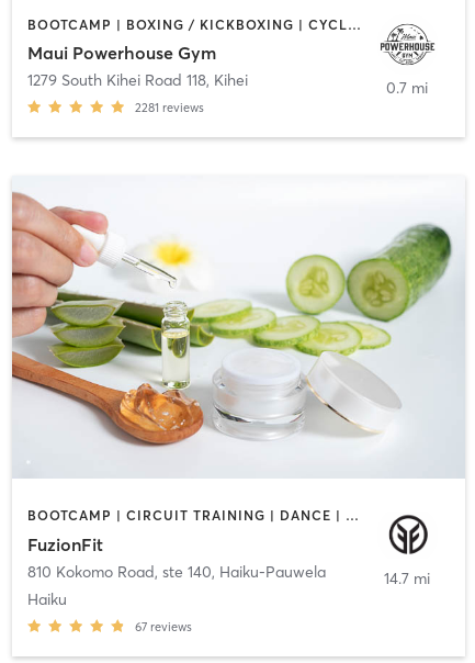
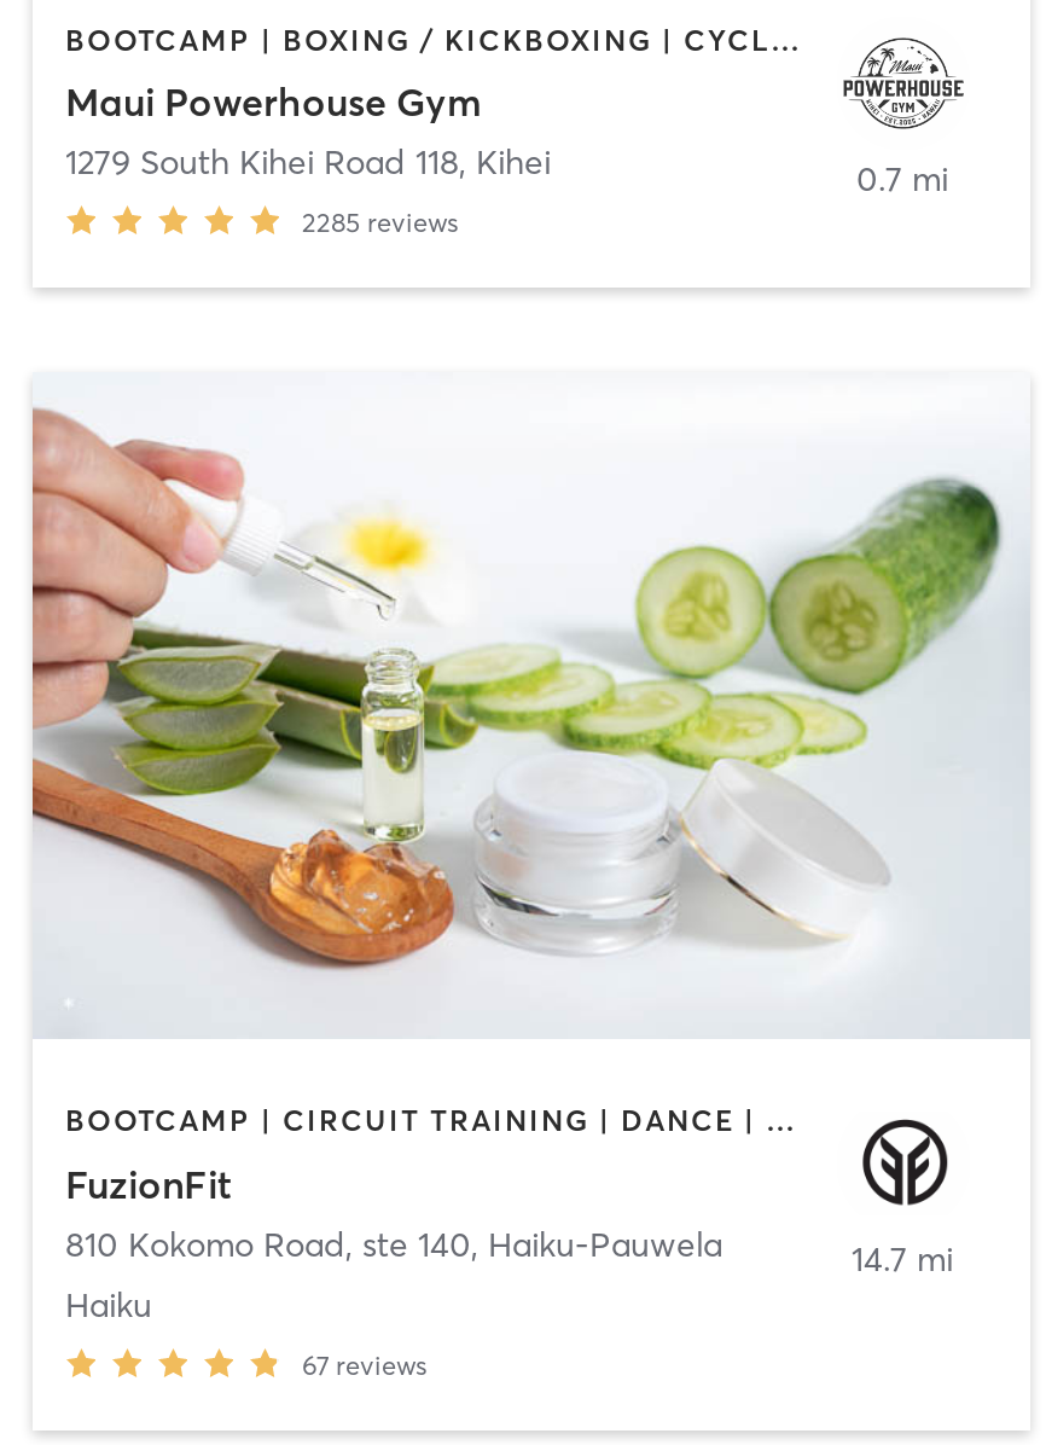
- 2281 reviews
+ 2285 reviews
